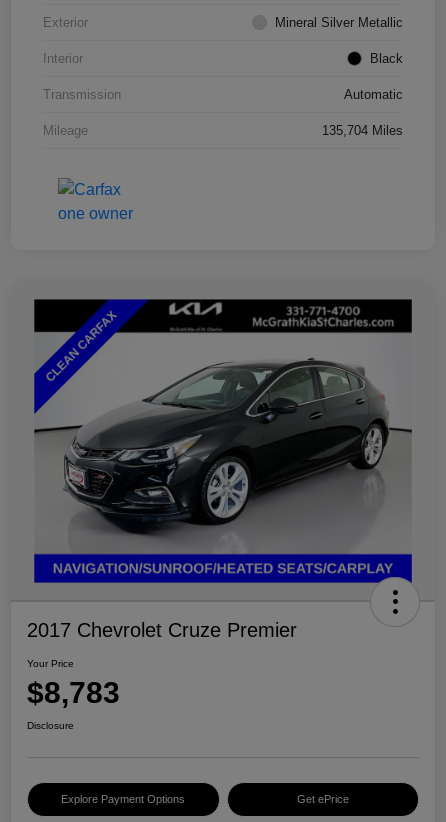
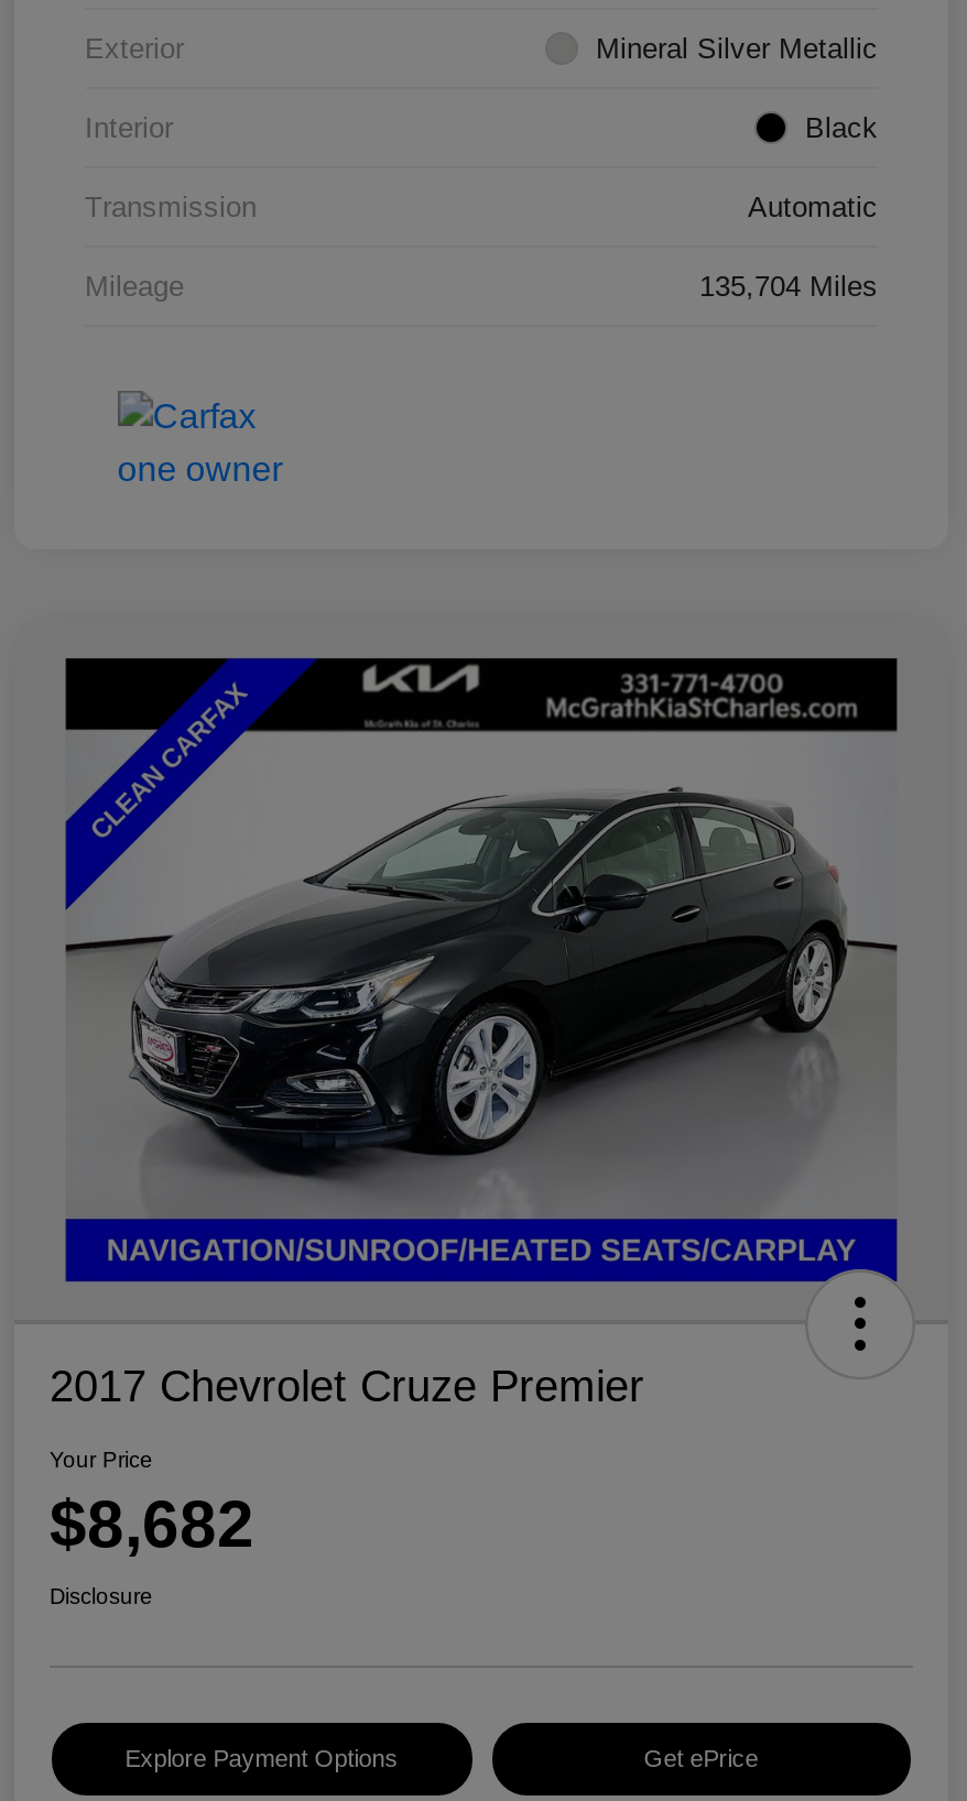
- $8,783
+ $8,682
